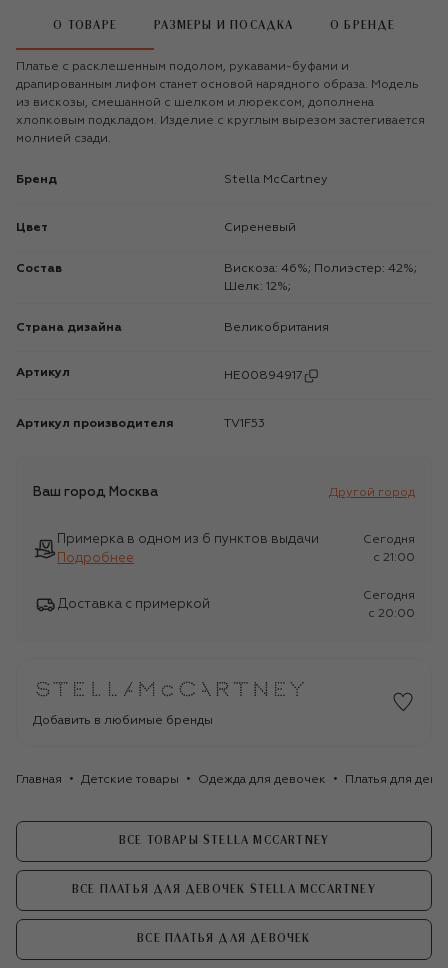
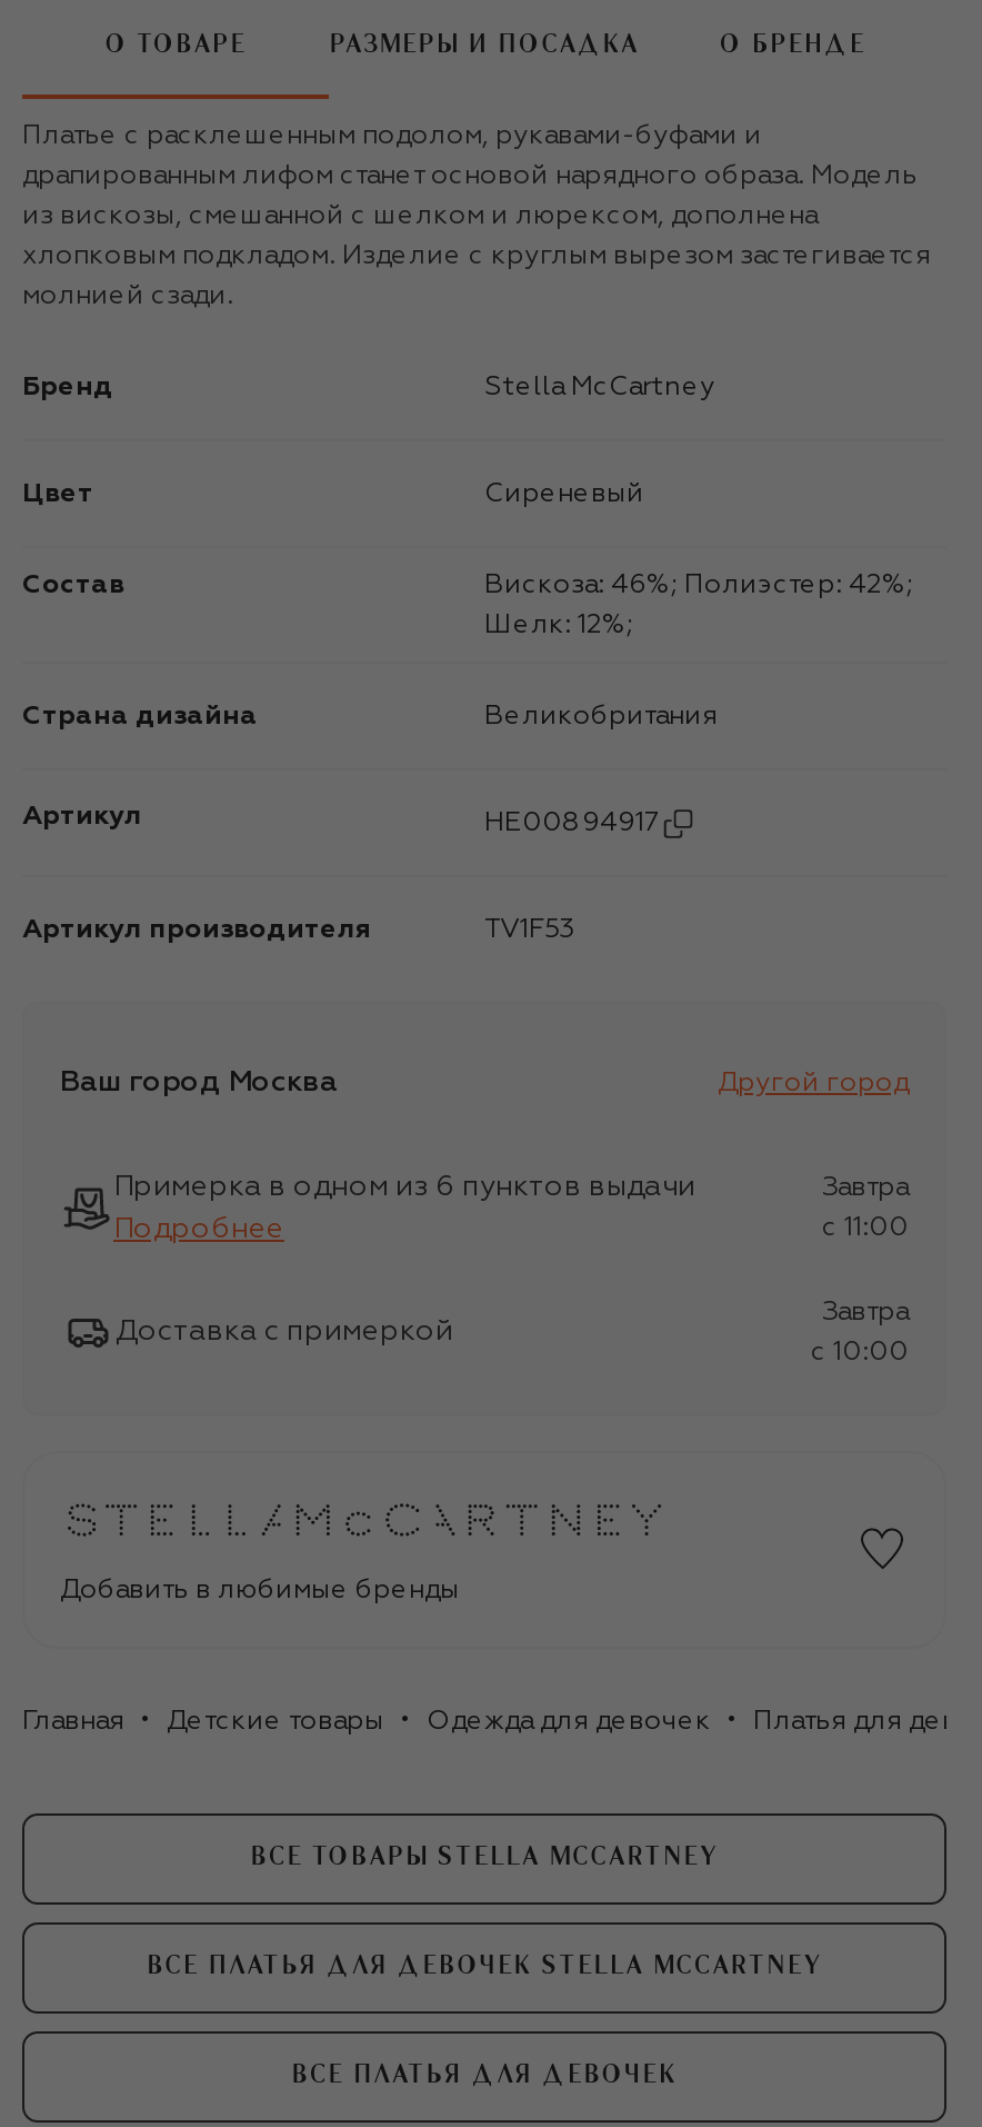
- Сегодня
+ Завтра

- c 21:00
+ c 11:00

- Сегодня
+ Завтра

- c 20:00
+ c 10:00
